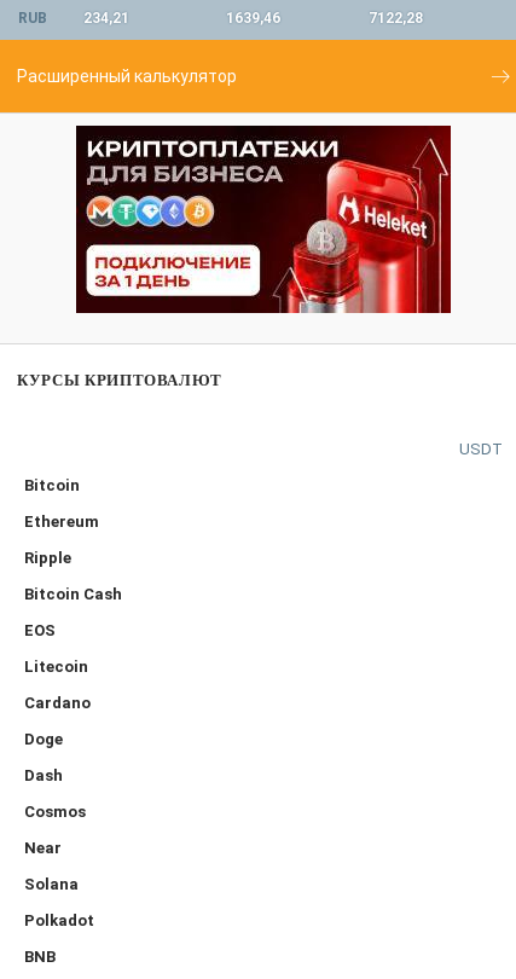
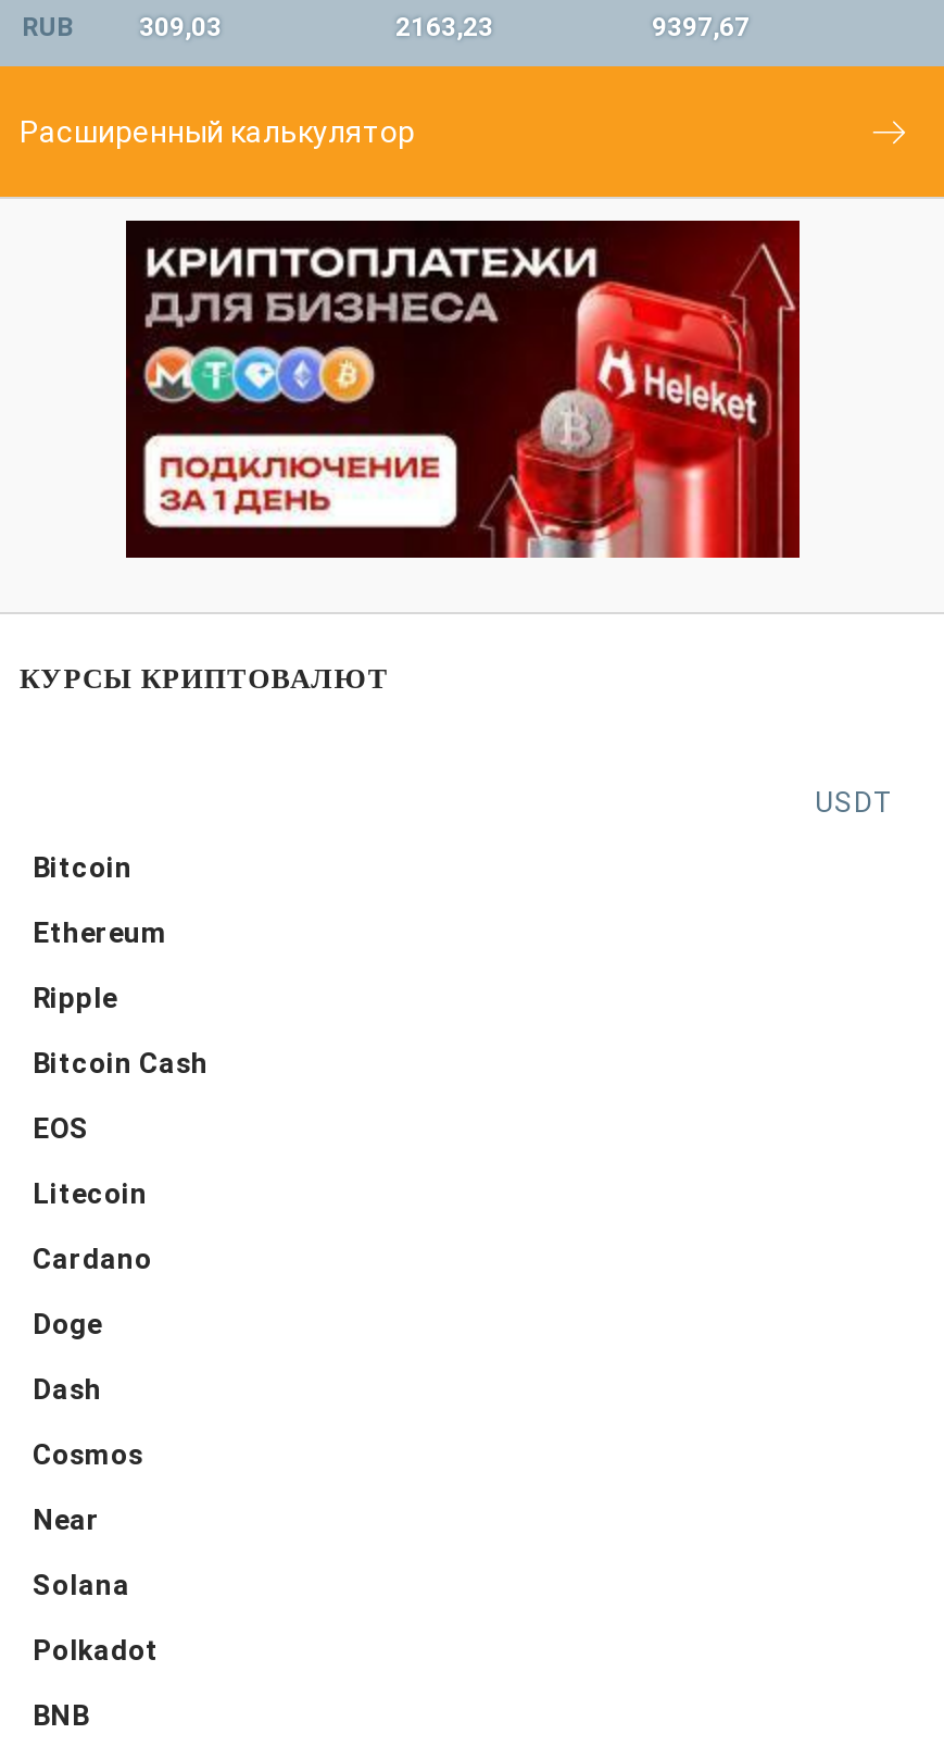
- 234,21
+ 309,03

- 1639,46
+ 2163,23

- 7122,28
+ 9397,67
